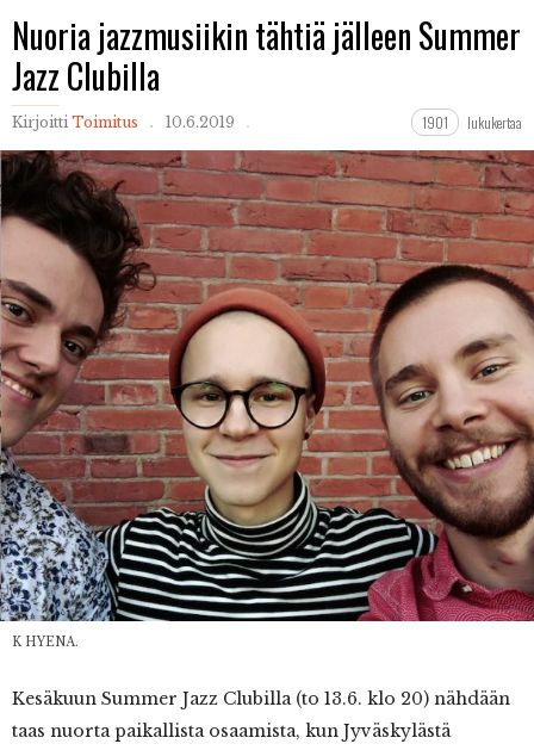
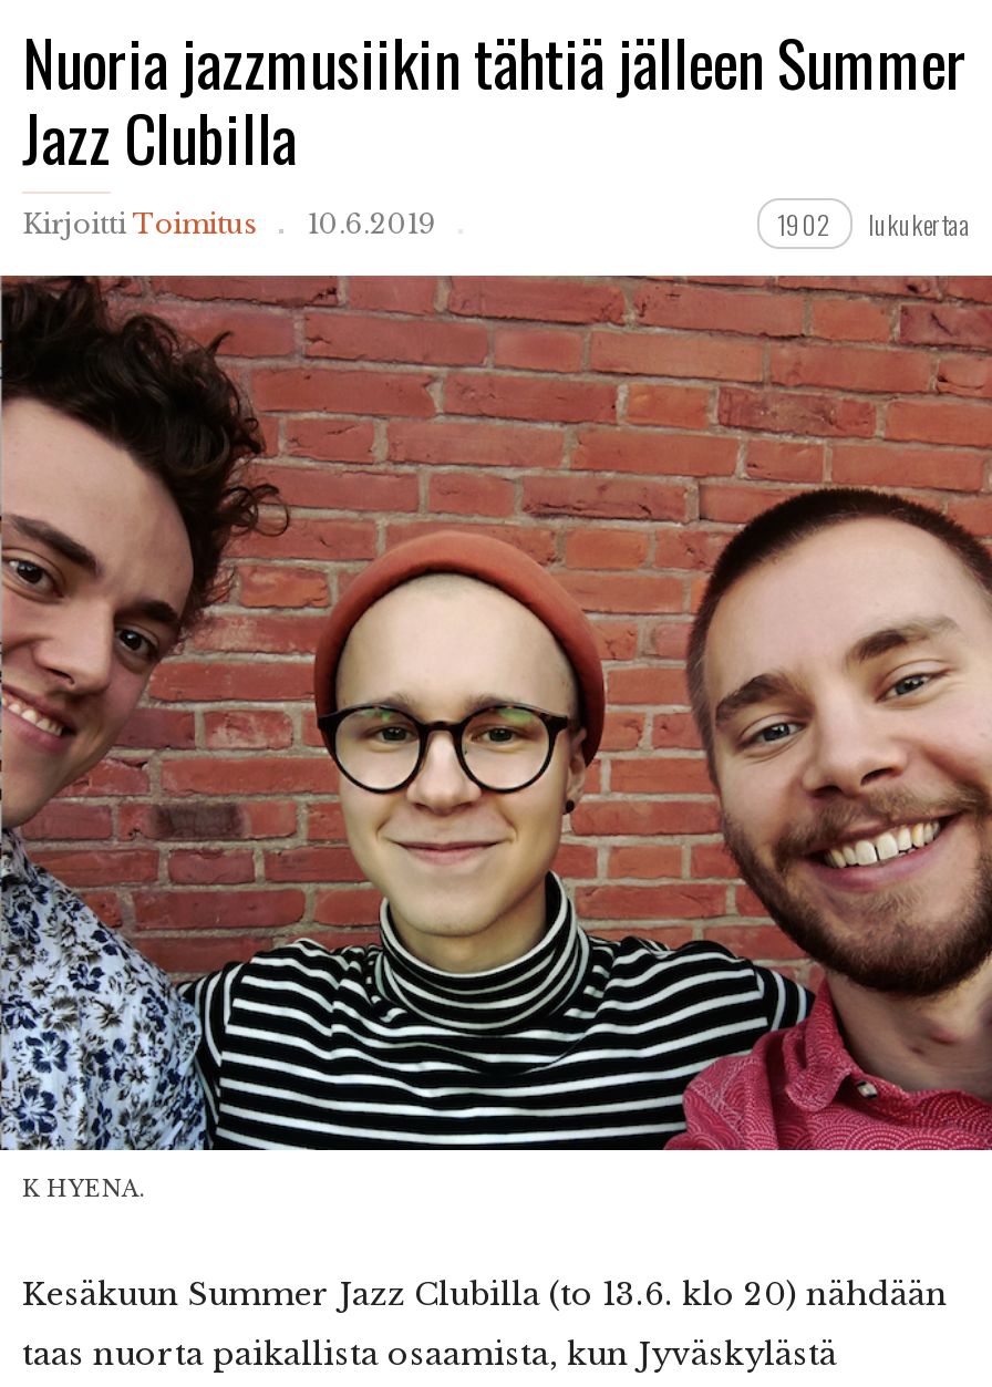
- 1901 lukukertaa
+ 1902 lukukertaa
